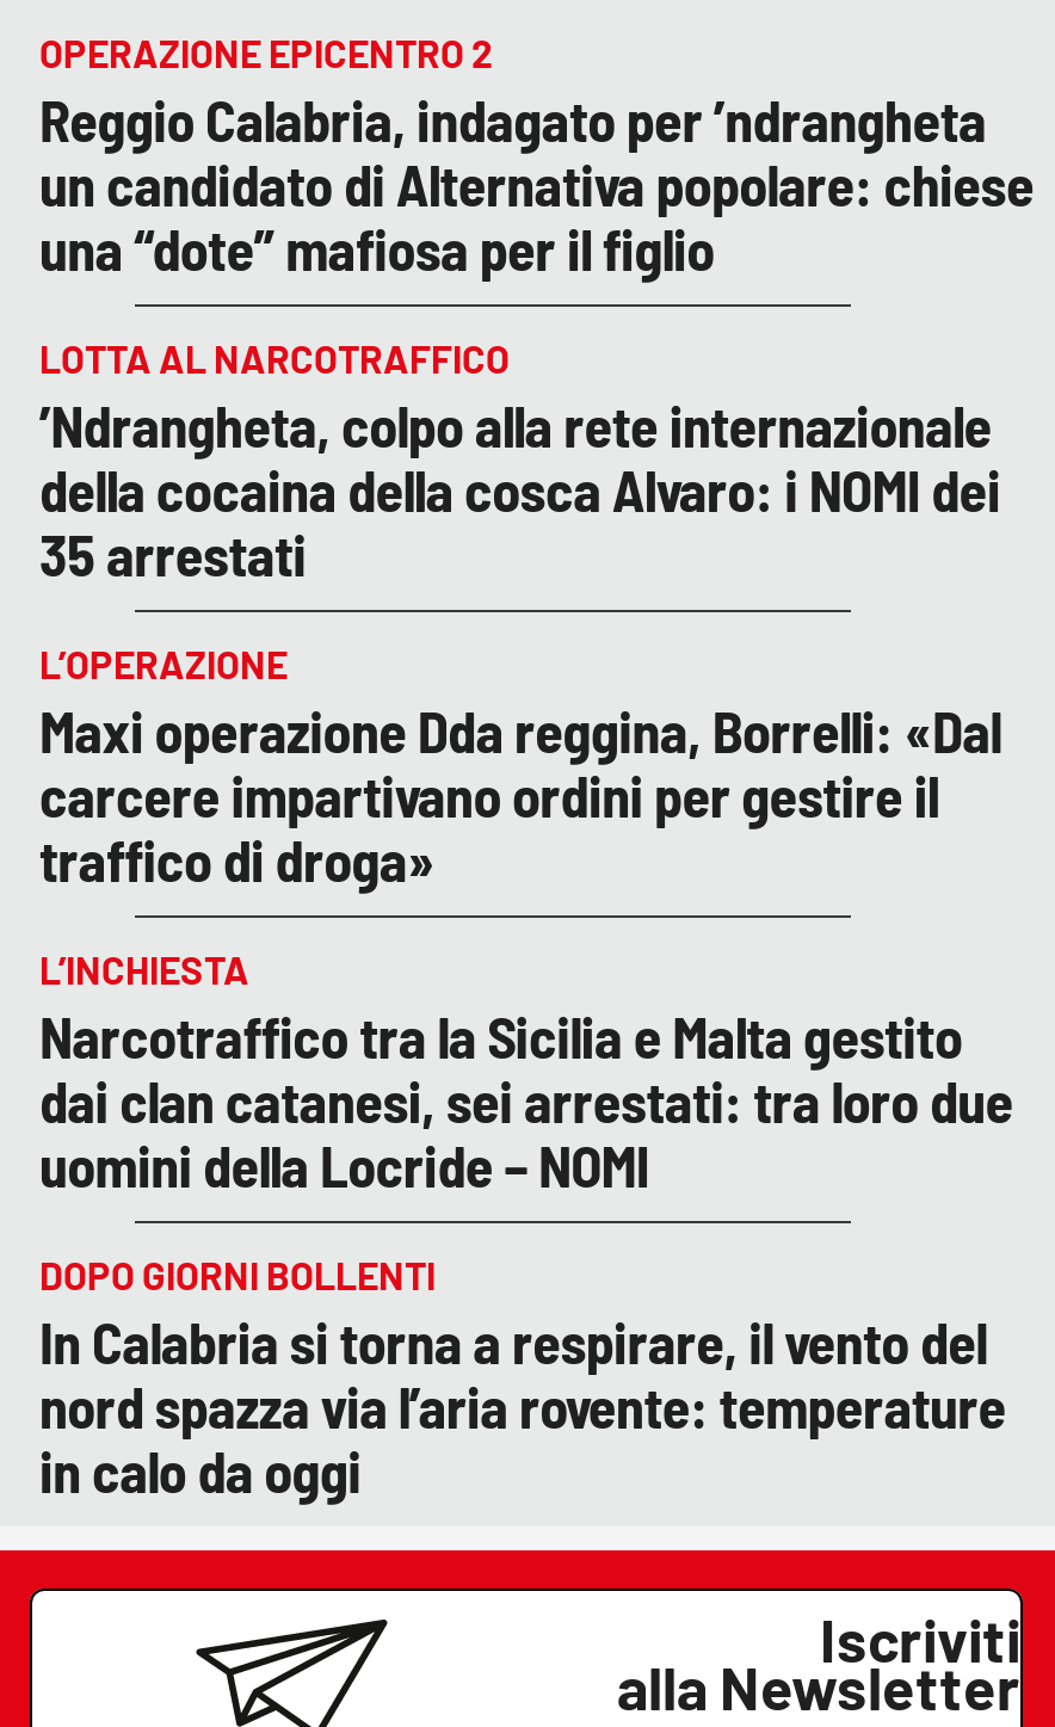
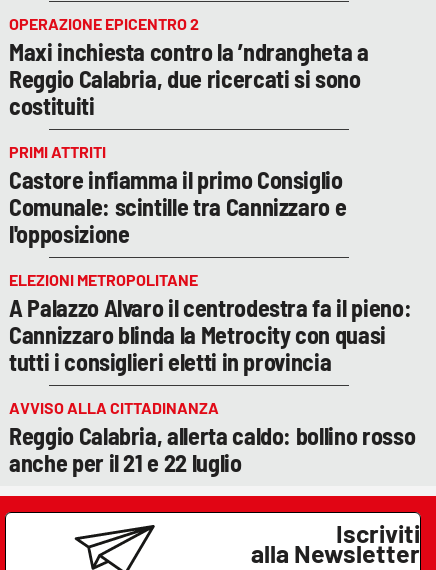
- Reggio Calabria, indagato per ’ndrangheta
- un candidato di Alternativa popolare: chiese
- una “dote” mafiosa per il figlio
- LOTTA AL NARCOTRAFFICO
- ’Ndrangheta, colpo alla rete internazionale
- della cocaina della cosca Alvaro: i NOMI dei
- 35 arrestati
- L’OPERAZIONE
- Maxi operazione Dda reggina, Borrelli: «Dal
- carcere impartivano ordini per gestire il
- traffico di droga»
- L’INCHIESTA
- Narcotraffico tra la Sicilia e Malta gestito
- dai clan catanesi, sei arrestati: tra loro due
- uomini della Locride – NOMI
- DOPO GIORNI BOLLENTI
- In Calabria si torna a respirare, il vento del
- nord spazza via l’aria rovente: temperature
- in calo da oggi
+ Maxi inchiesta contro la ’ndrangheta a
+ Reggio Calabria, due ricercati si sono
+ costituiti
+ PRIMI ATTRITI
+ Castore infiamma il primo Consiglio
+ Comunale: scintille tra Cannizzaro e
+ l'opposizione
+ ELEZIONI METROPOLITANE
+ A Palazzo Alvaro il centrodestra fa il pieno:
+ Cannizzaro blinda la Metrocity con quasi
+ tutti i consiglieri eletti in provincia
+ AVVISO ALLA CITTADINANZA
+ Reggio Calabria, allerta caldo: bollino rosso
+ anche per il 21 e 22 luglio
